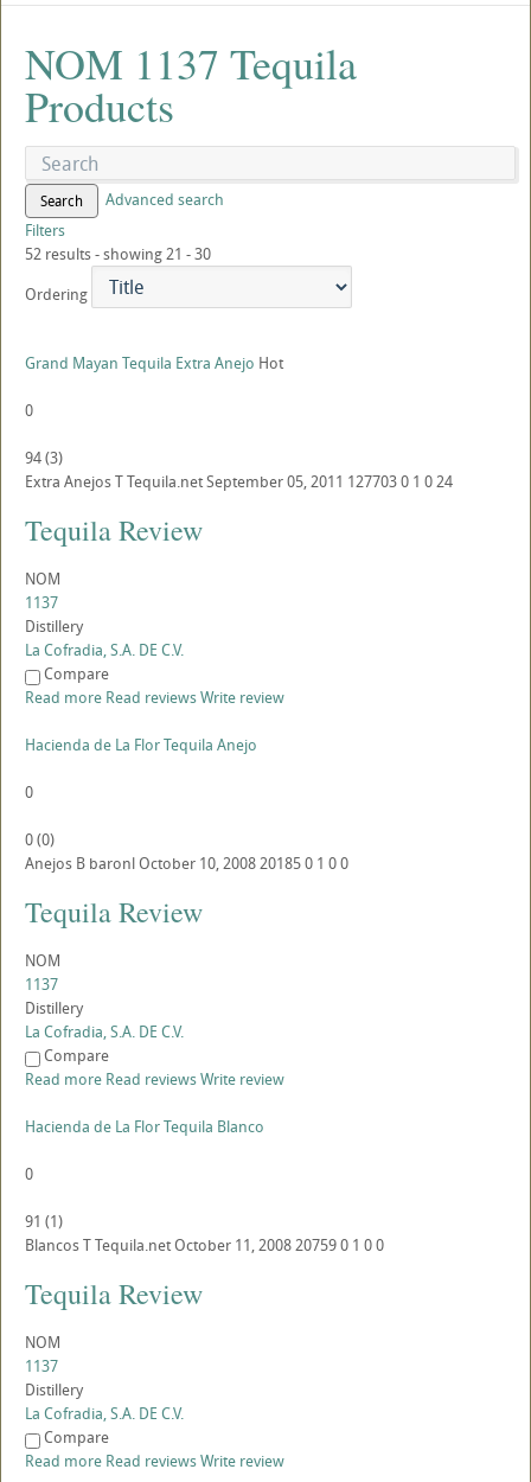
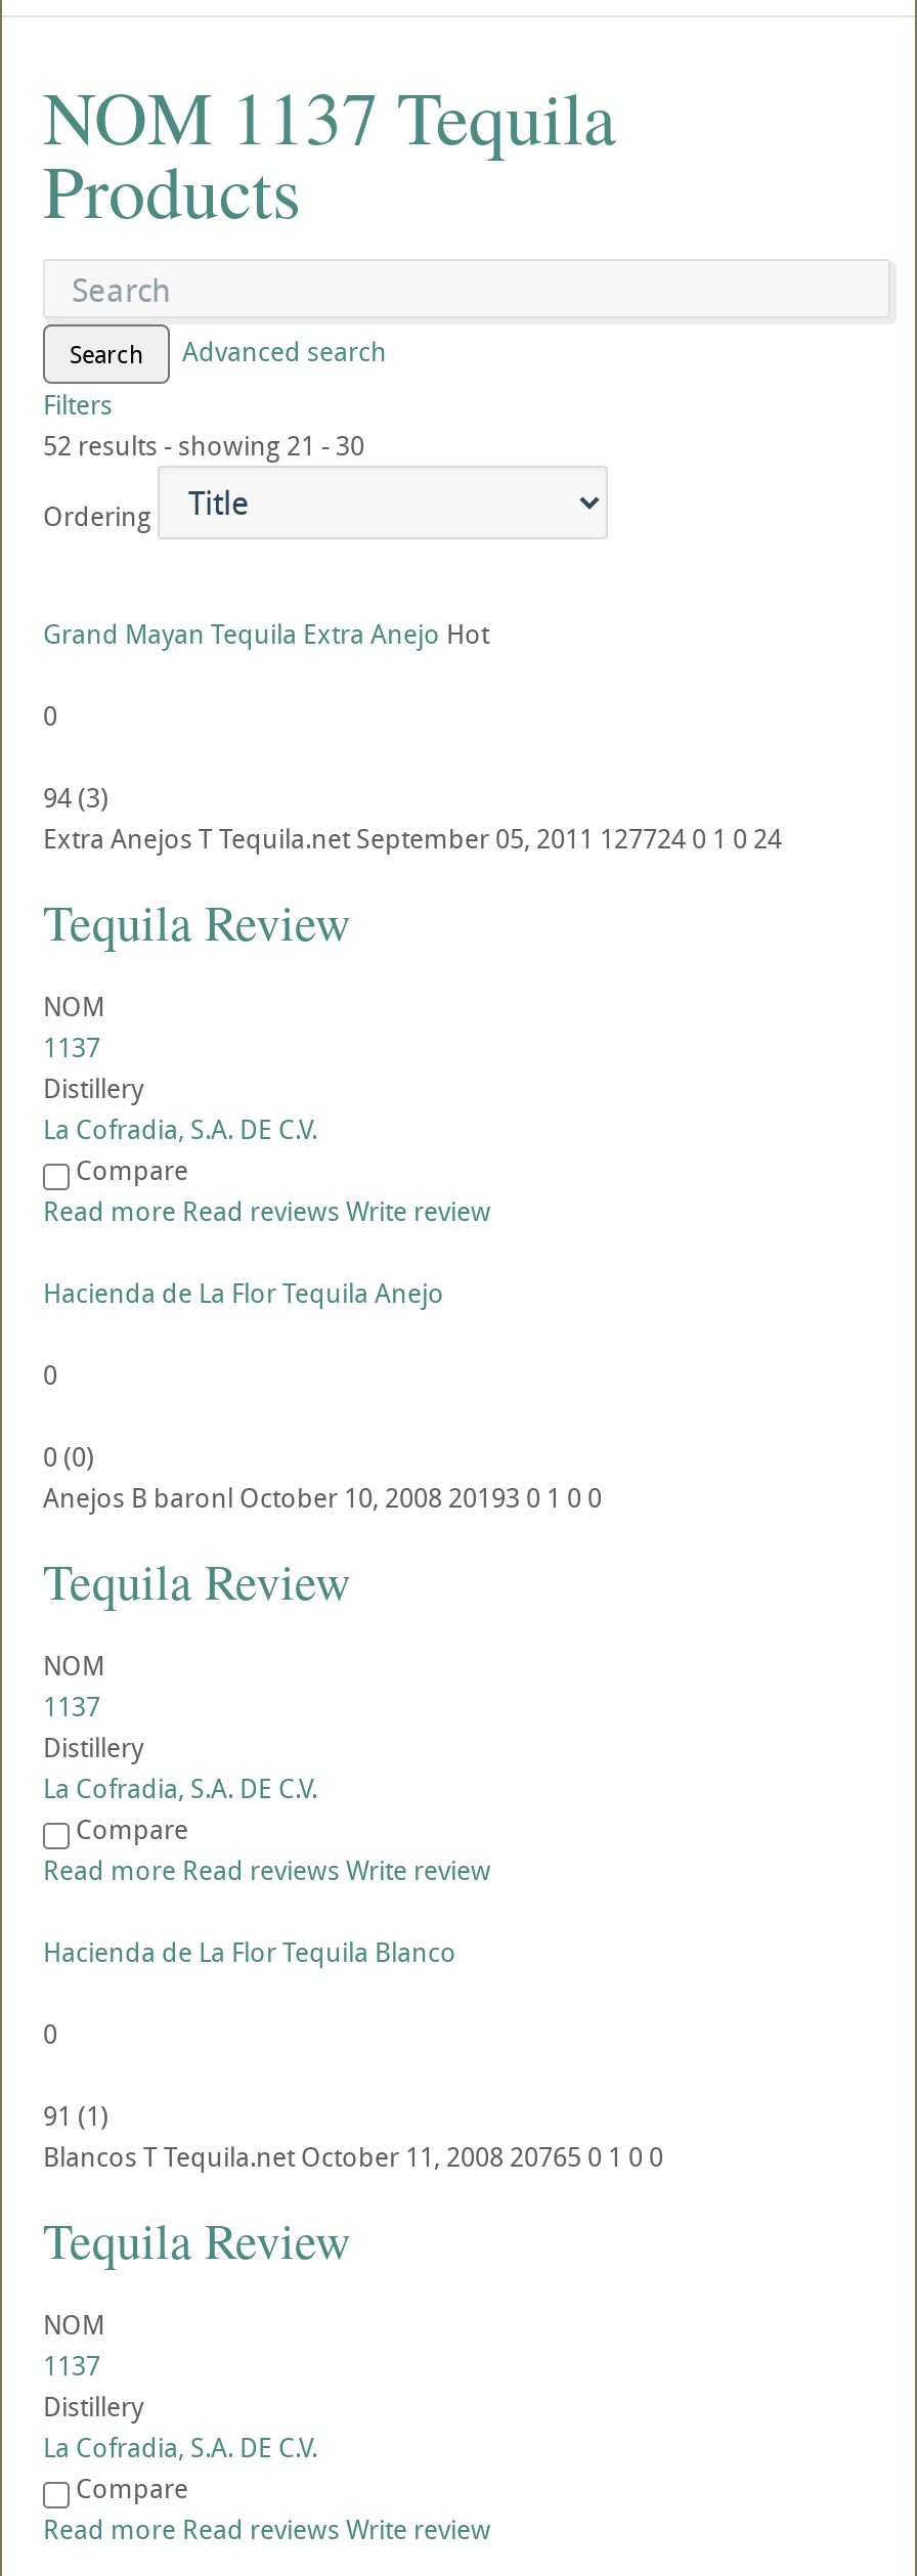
- Extra Anejos T Tequila.net September 05, 2011 127703 0 1 0 24
+ Extra Anejos T Tequila.net September 05, 2011 127724 0 1 0 24

- Anejos B baronl October 10, 2008 20185 0 1 0 0
+ Anejos B baronl October 10, 2008 20193 0 1 0 0

- Blancos T Tequila.net October 11, 2008 20759 0 1 0 0
+ Blancos T Tequila.net October 11, 2008 20765 0 1 0 0
